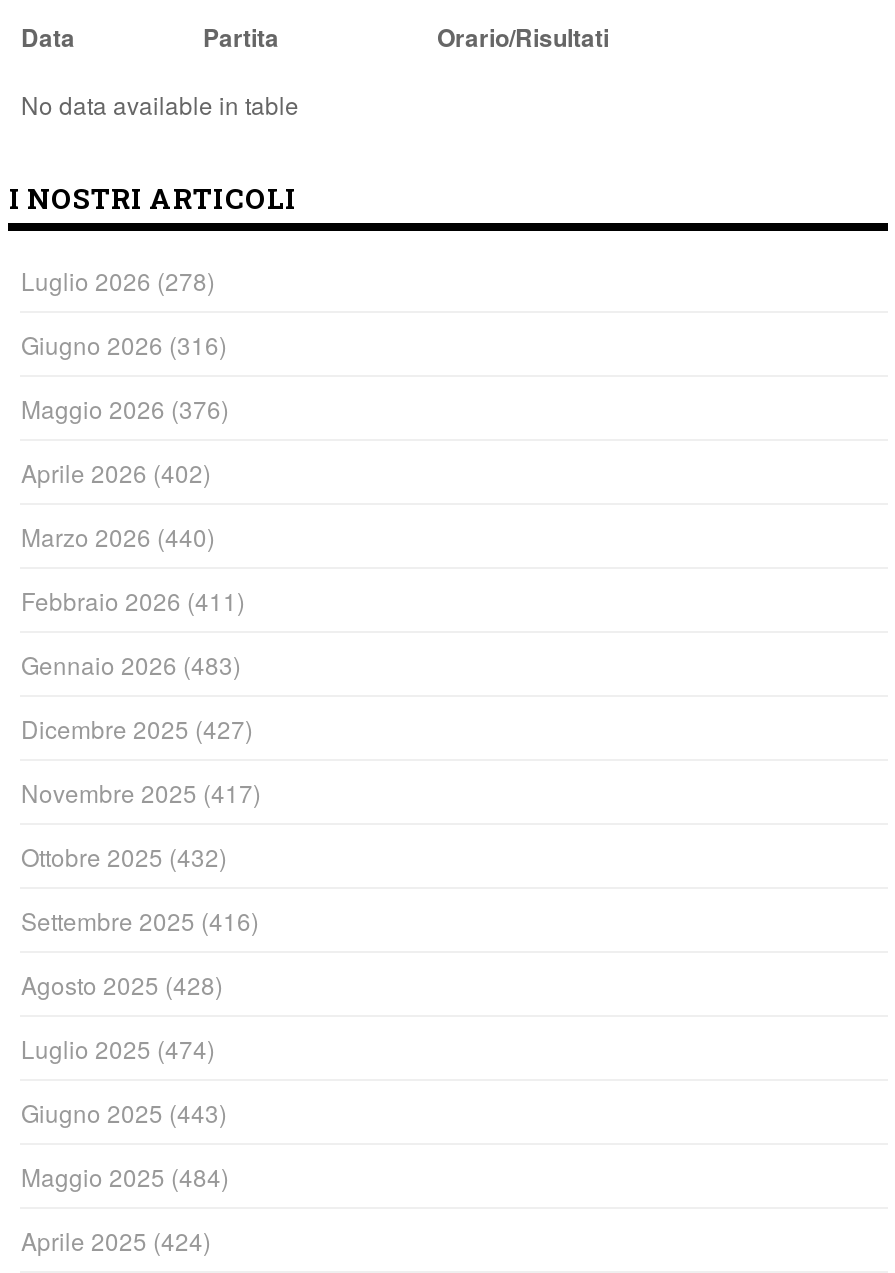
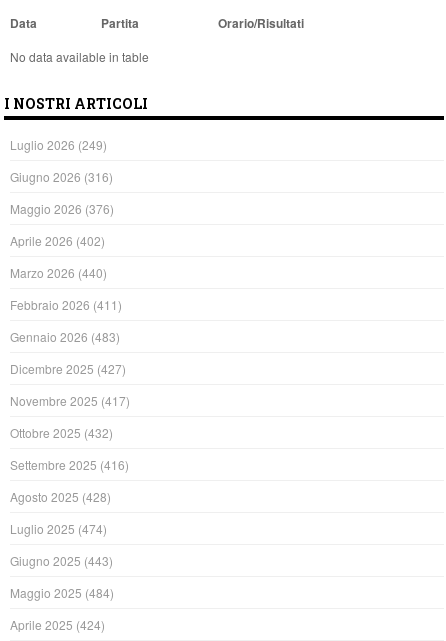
- Luglio 2026 (278)
+ Luglio 2026 (249)
